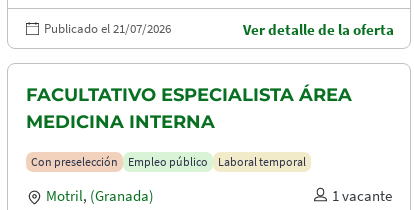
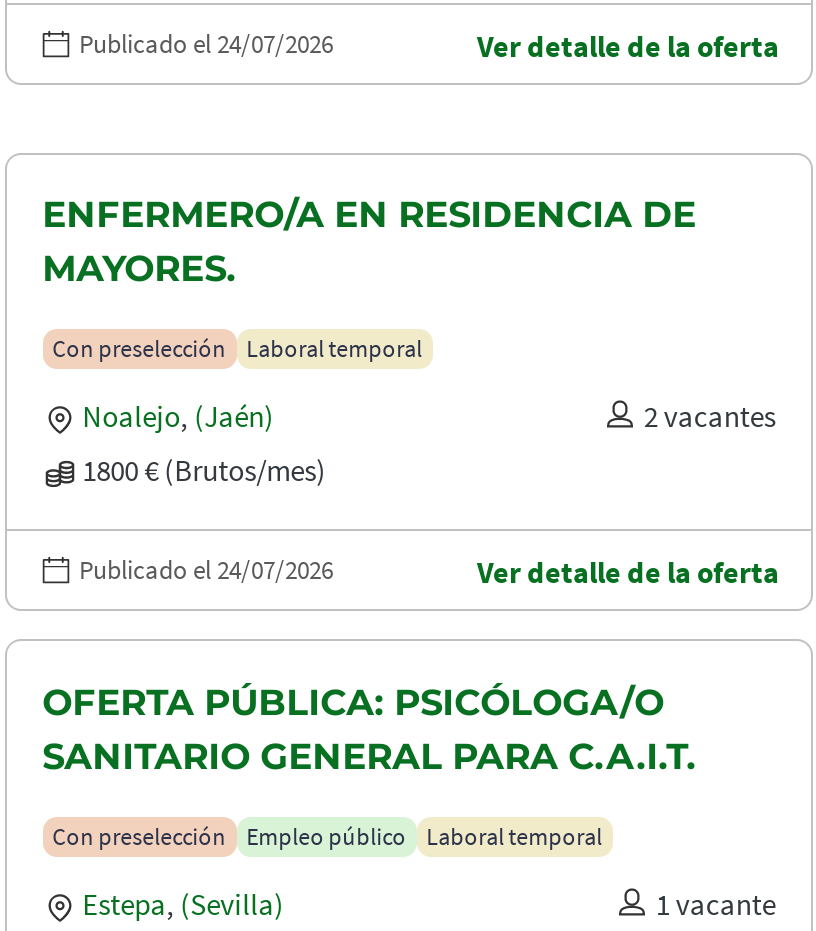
- Publicado el 21/07/2026
+ Publicado el 24/07/2026

- FACULTATIVO ESPECIALISTA ÁREA
- MEDICINA INTERNA
+ ENFERMERO/A EN RESIDENCIA DE
+ MAYORES.
+ Con preselección
+ Laboral temporal
+ Noalejo, (Jaén)
+ 2 vacantes
+ 1800 € (Brutos/mes)
+ Publicado el 24/07/2026
+ Ver detalle de la oferta
+ OFERTA PÚBLICA: PSICÓLOGA/O
+ SANITARIO GENERAL PARA C.A.I.T.

- Motril, (Granada)
+ Estepa, (Sevilla)
